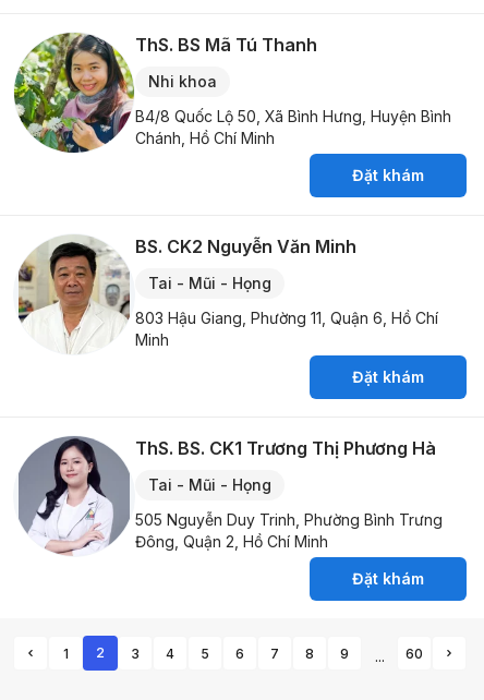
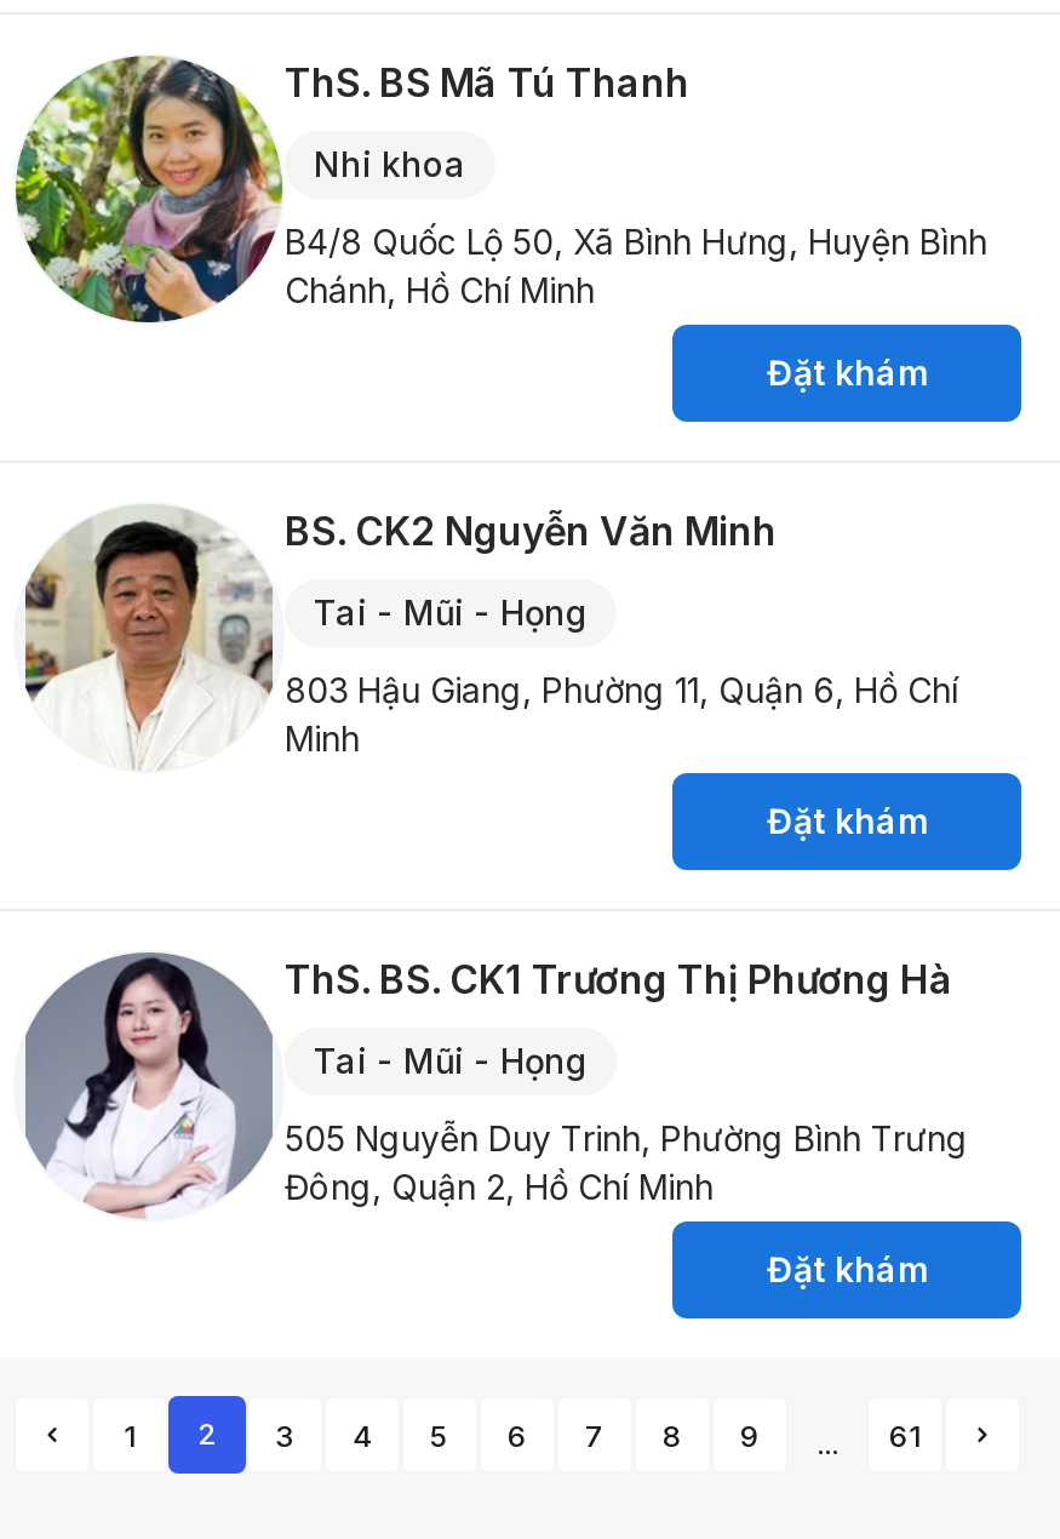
- 60
+ 61
